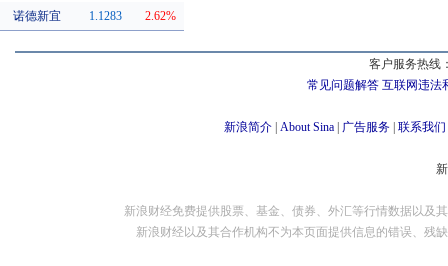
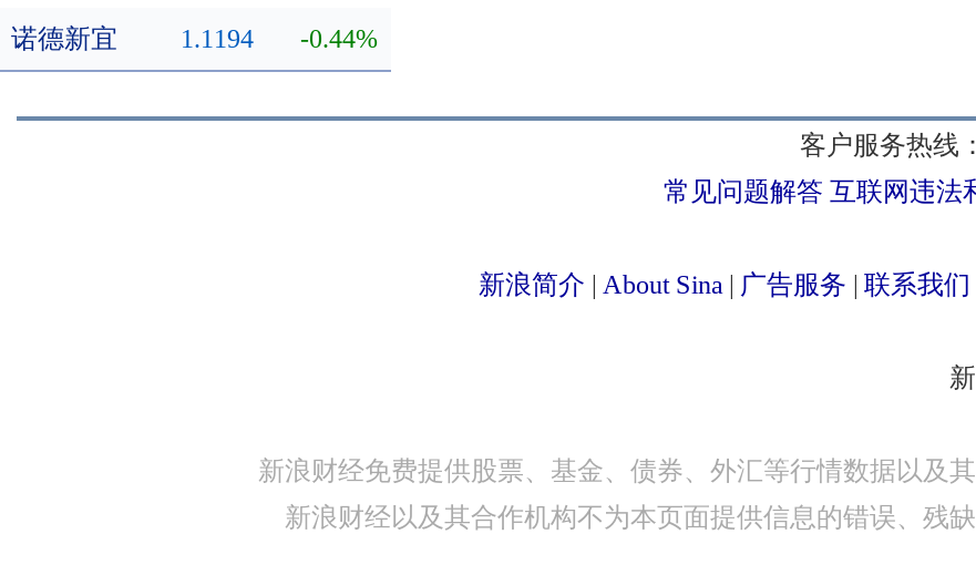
- 1.1283
+ 1.1194

- 2.62%
+ -0.44%
